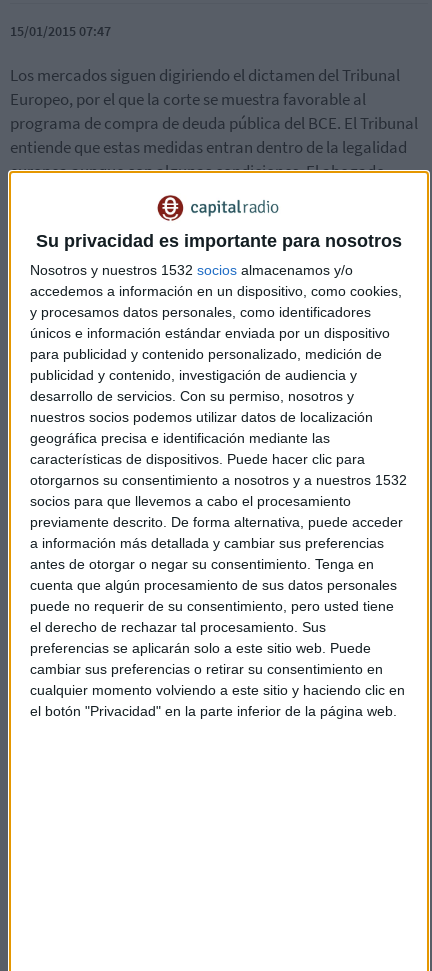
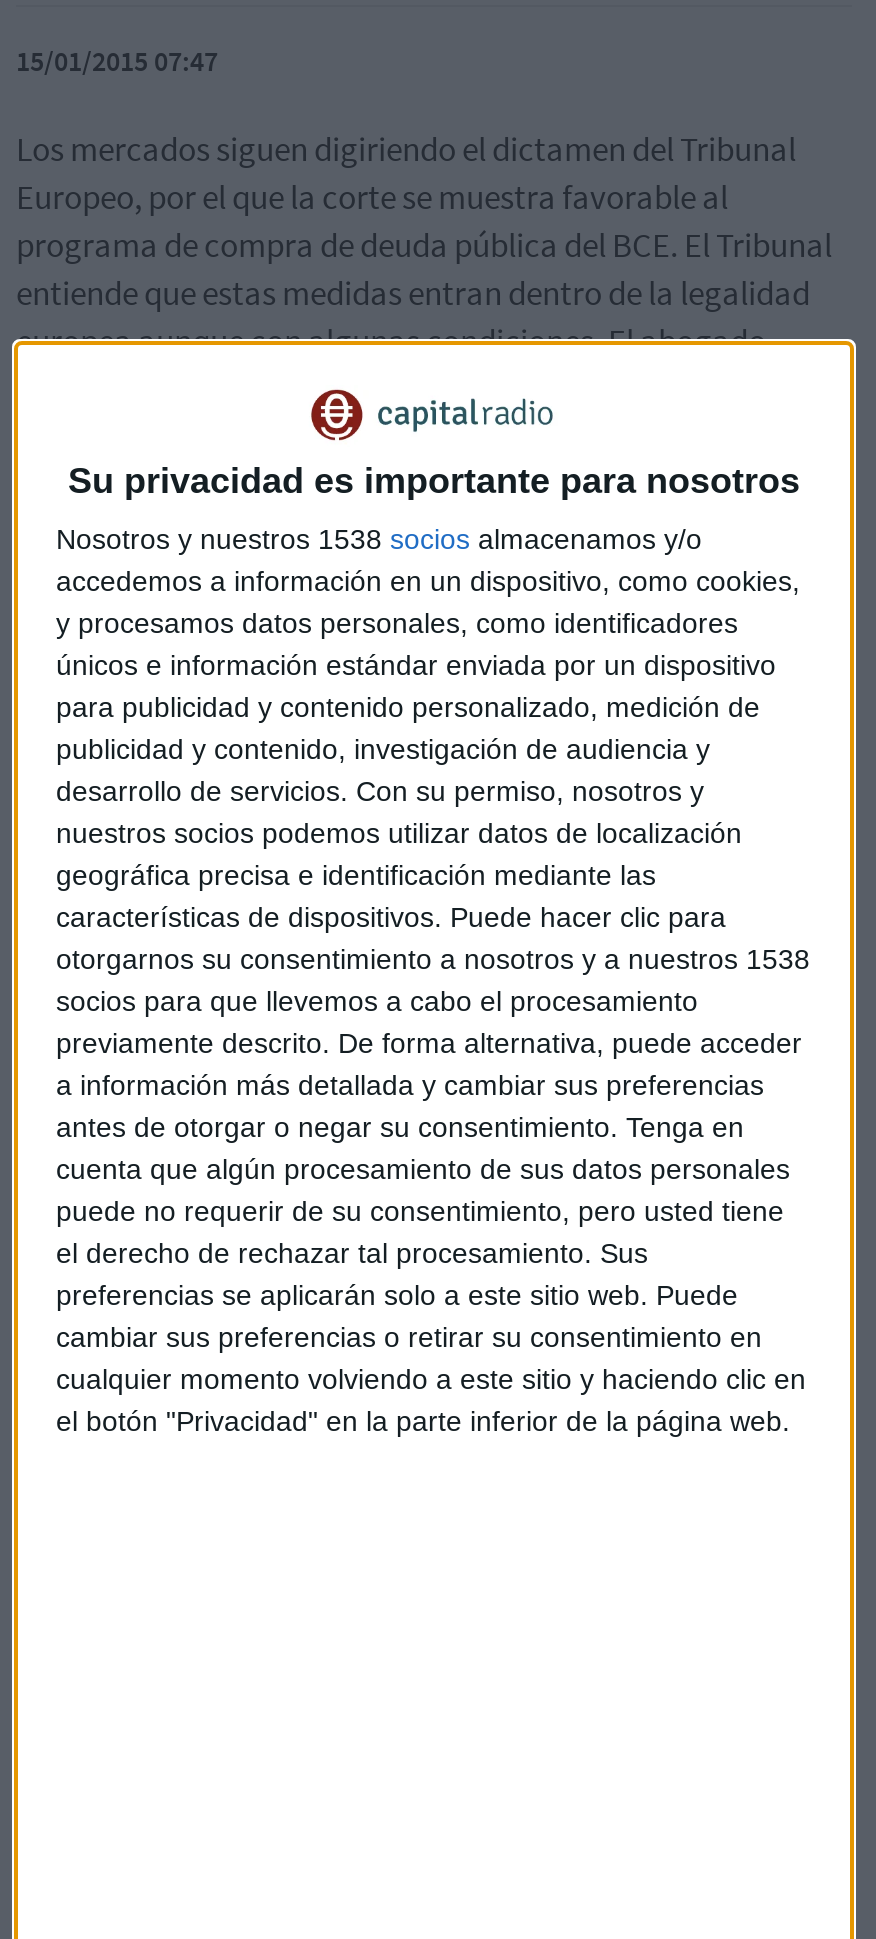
- Nosotros y nuestros 1532 socios almacenamos y/o
+ Nosotros y nuestros 1538 socios almacenamos y/o

- otorgarnos su consentimiento a nosotros y a nuestros 1532
+ otorgarnos su consentimiento a nosotros y a nuestros 1538
